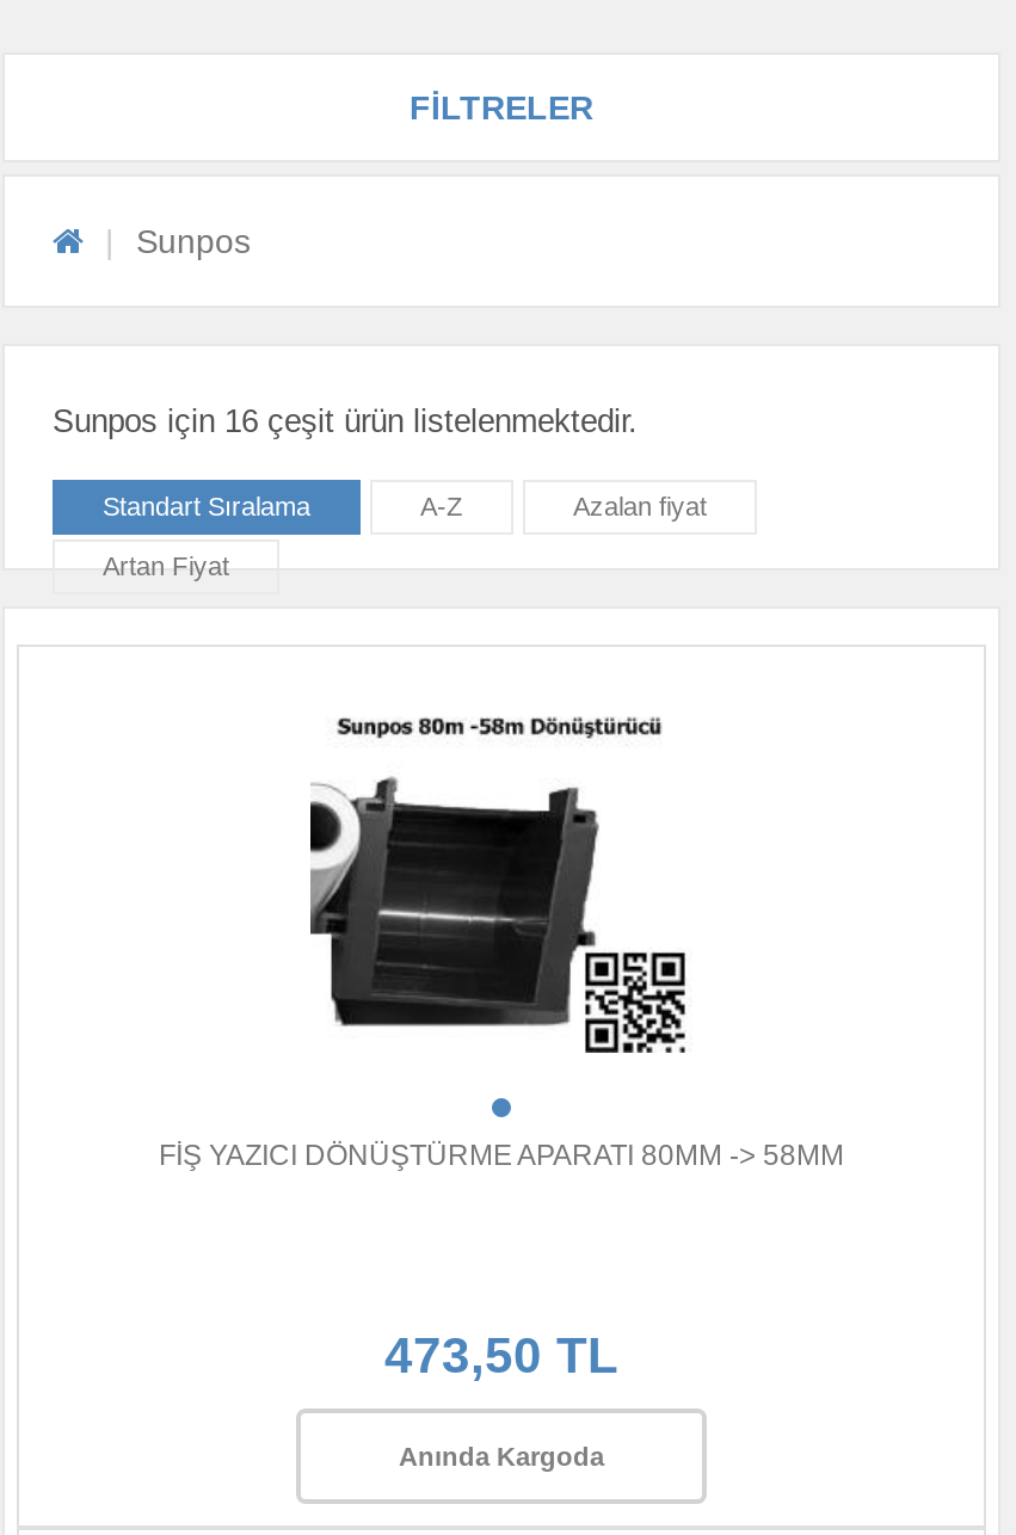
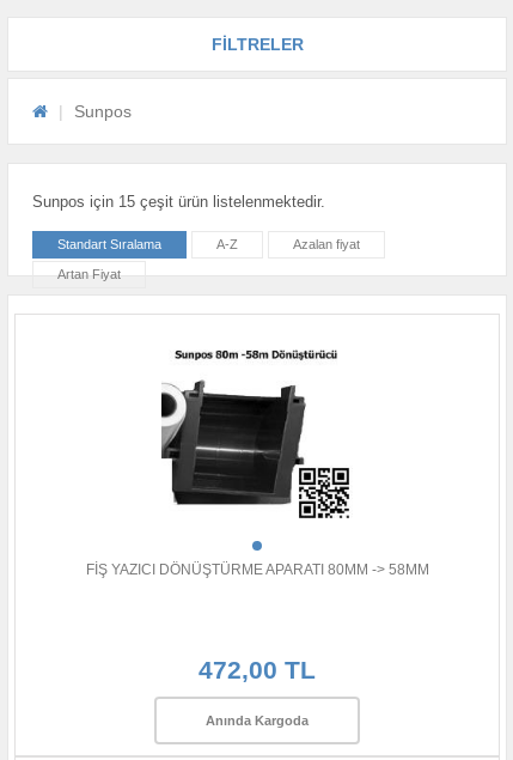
- Sunpos için 16 çeşit ürün listelenmektedir.
+ Sunpos için 15 çeşit ürün listelenmektedir.

- 473,50 TL
+ 472,00 TL
